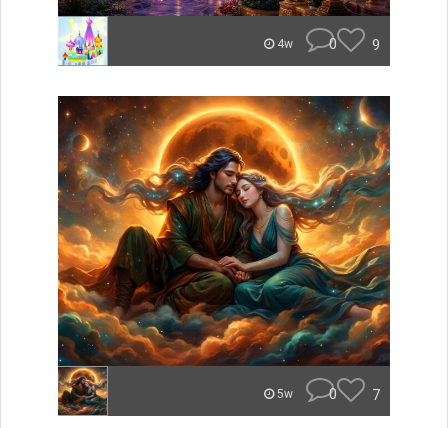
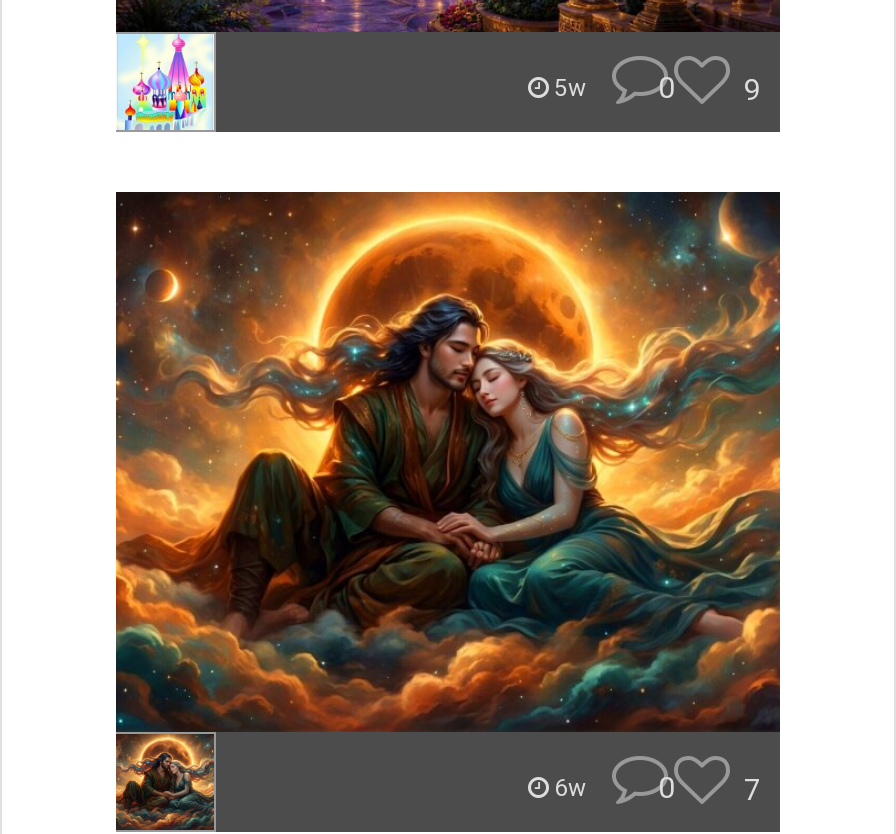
- 4w
+ 5w

- 5w
+ 6w
